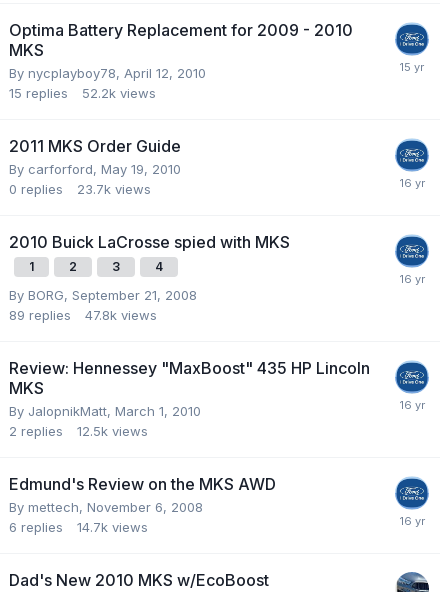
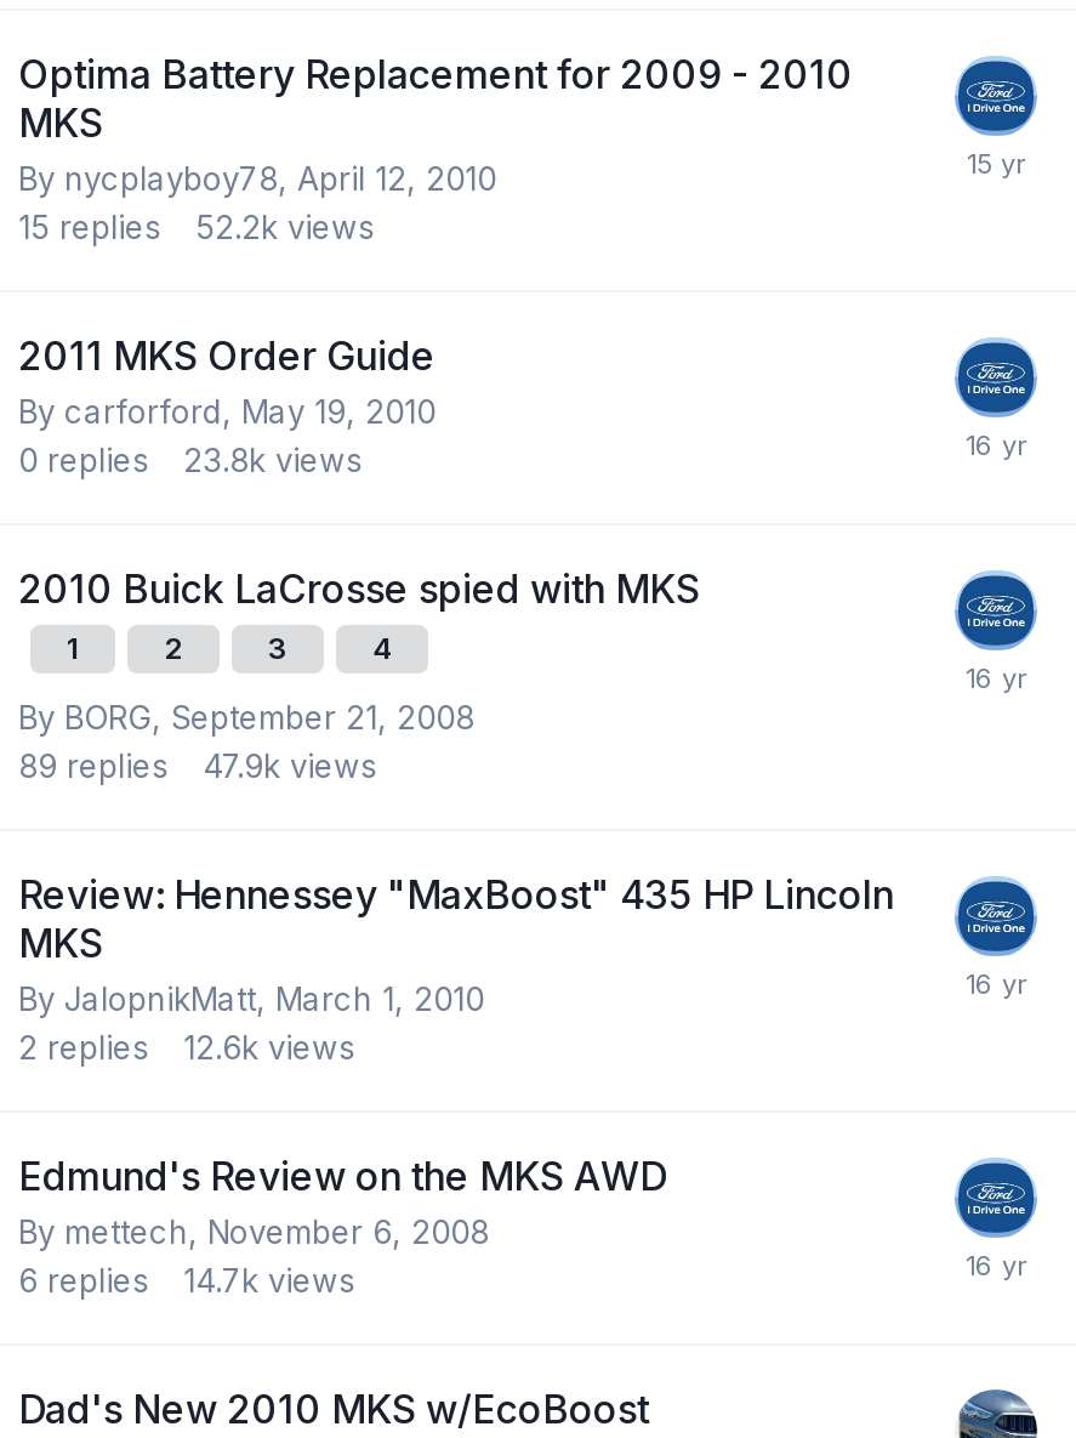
- 0 replies 23.7k views
+ 0 replies 23.8k views

- 89 replies 47.8k views
+ 89 replies 47.9k views

- 2 replies 12.5k views
+ 2 replies 12.6k views
